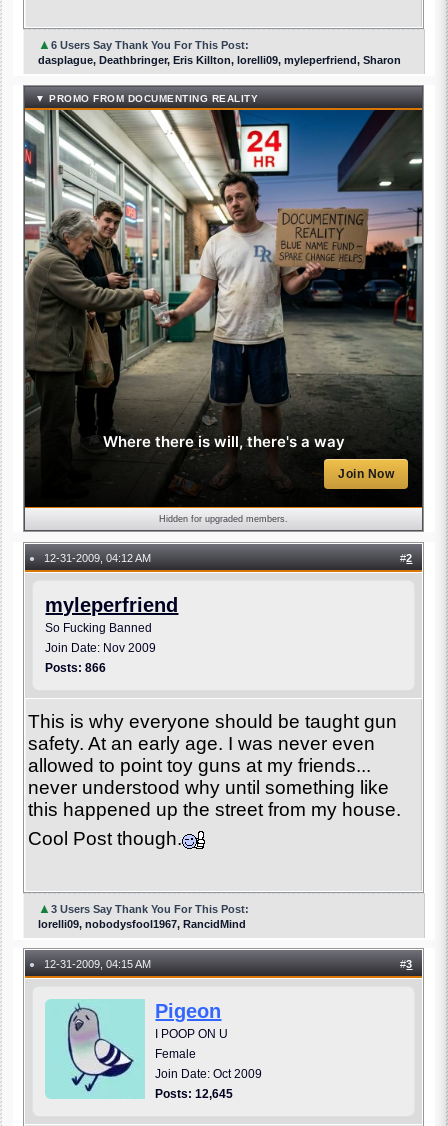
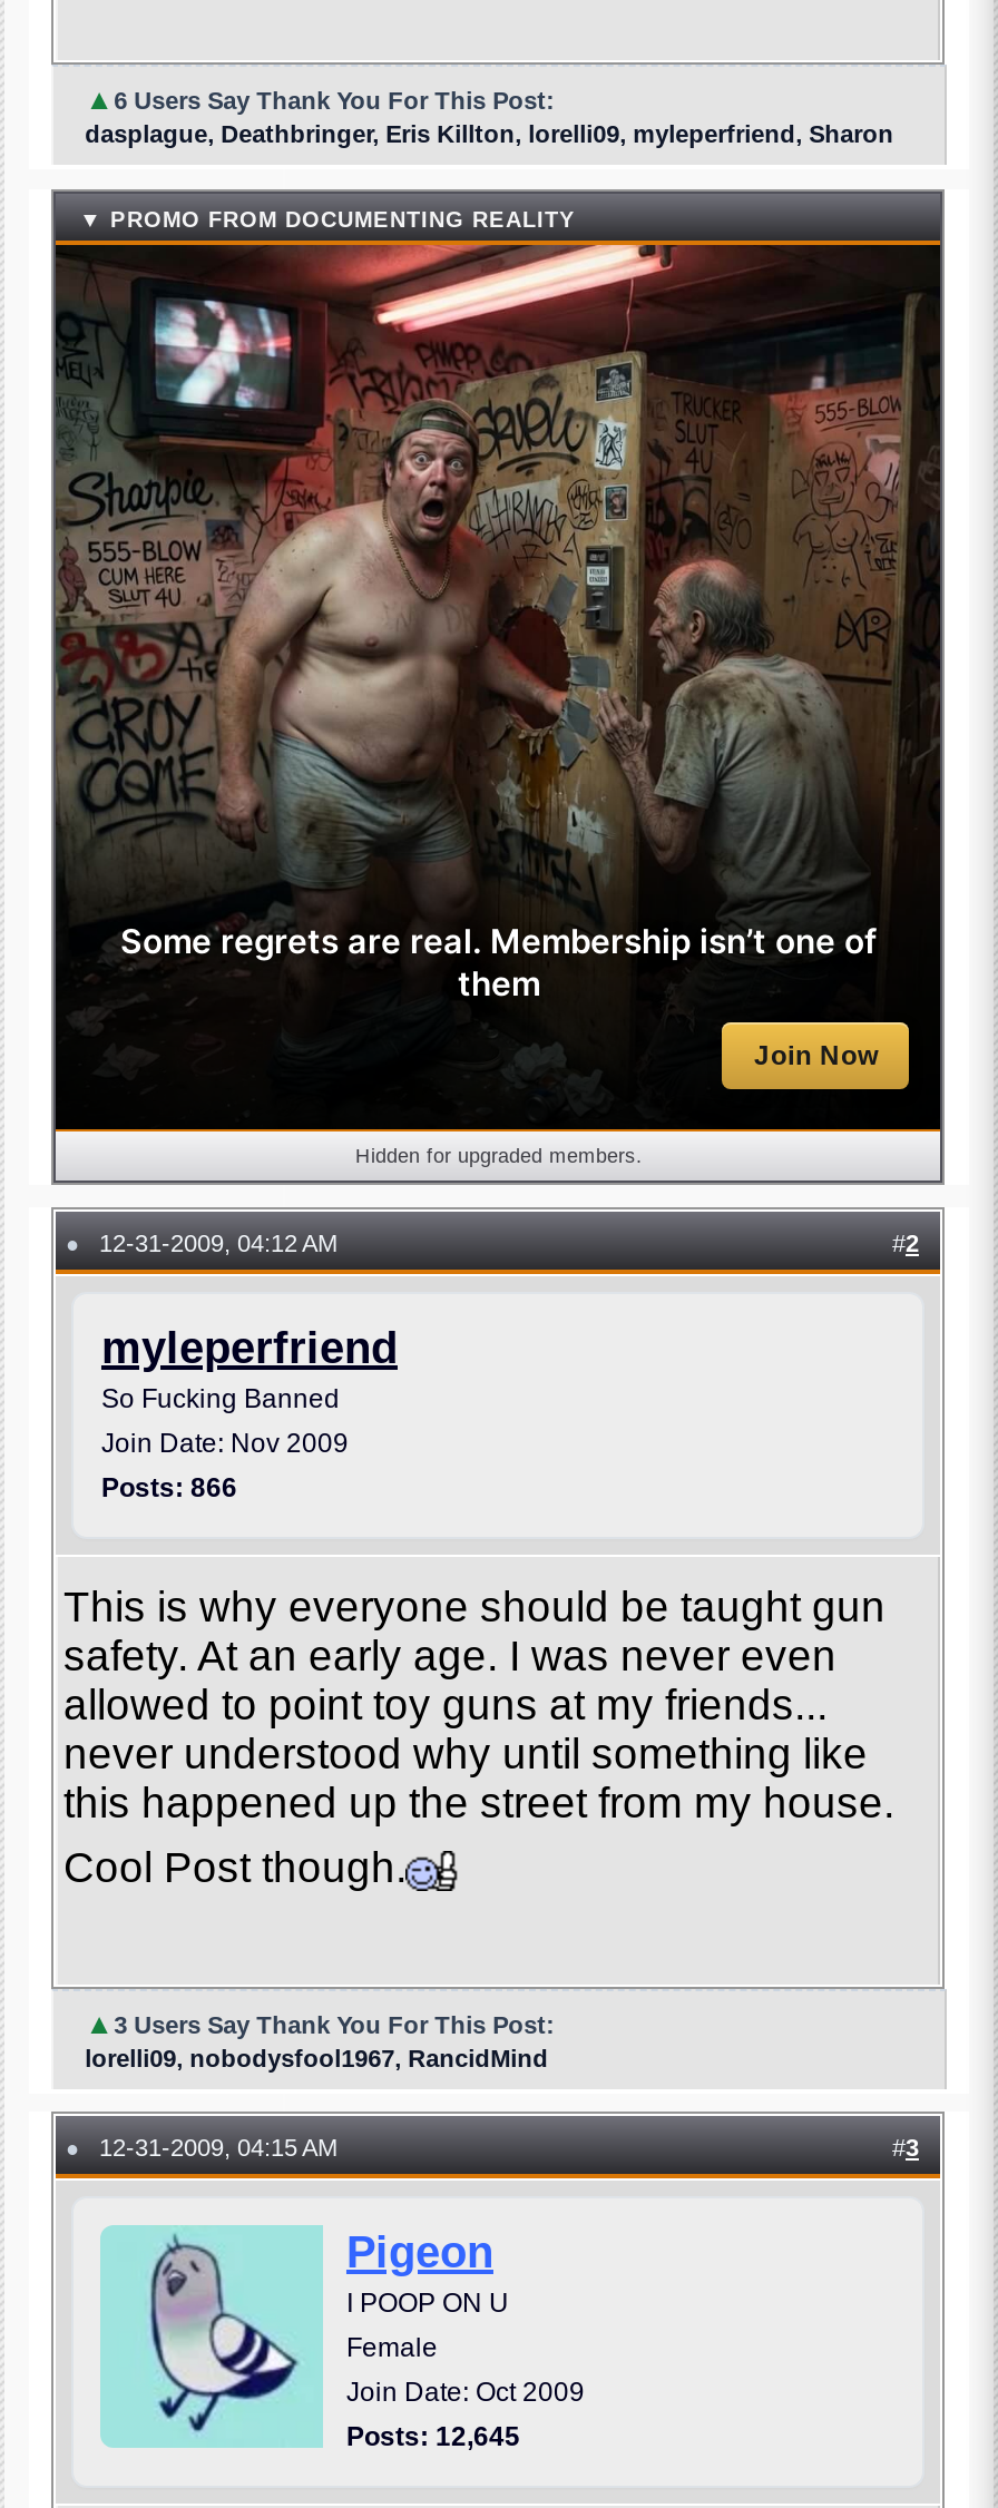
- [image]
- Where there is will, there's a way
+ [image]
+ Some regrets are real. Membership isn’t one of
+ them
